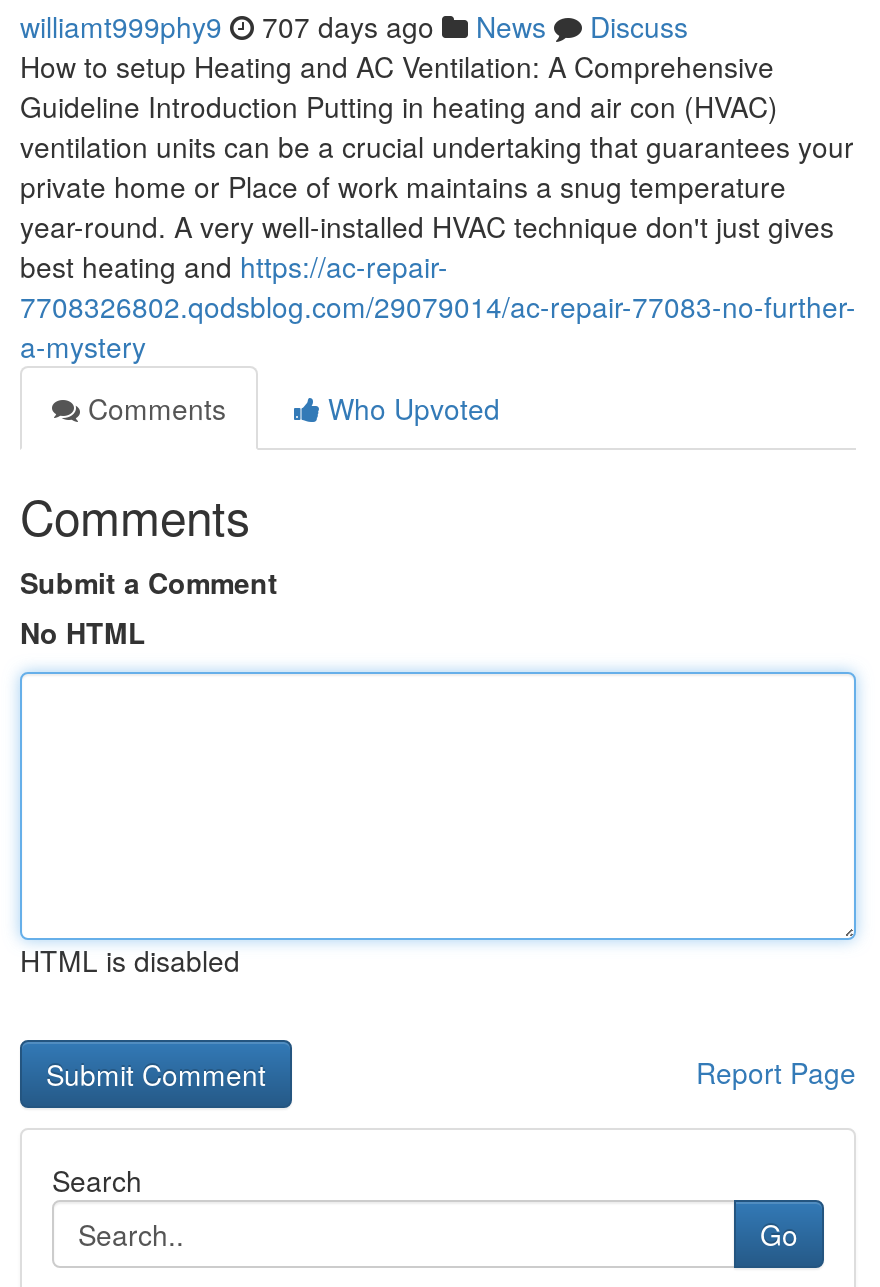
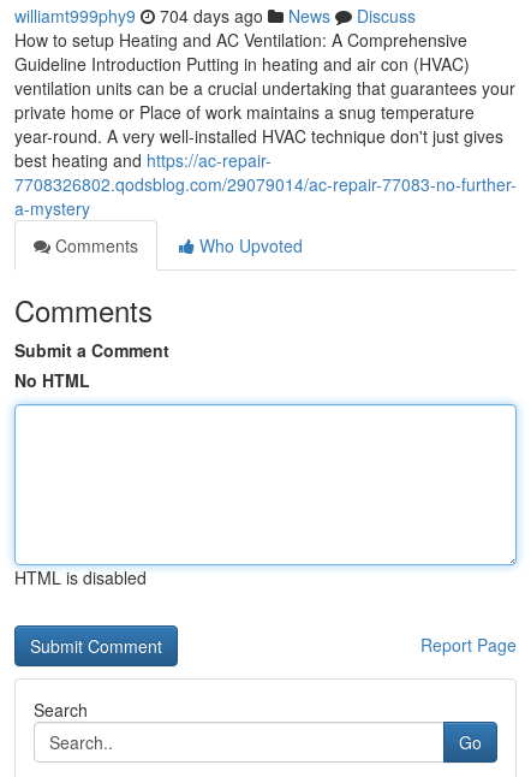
- williamt999phy9 707 days ago News Discuss
+ williamt999phy9 704 days ago News Discuss
